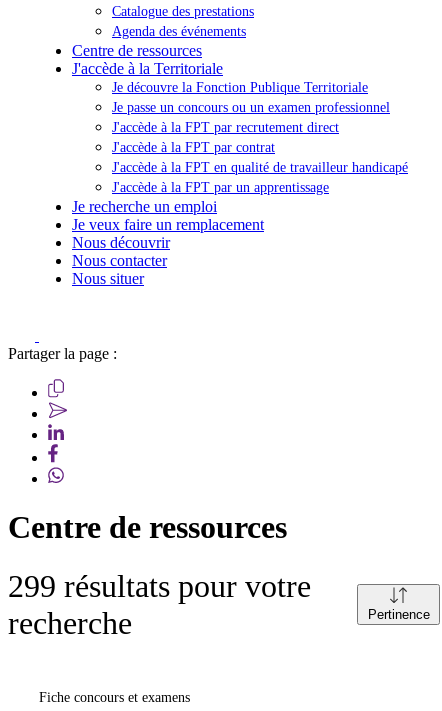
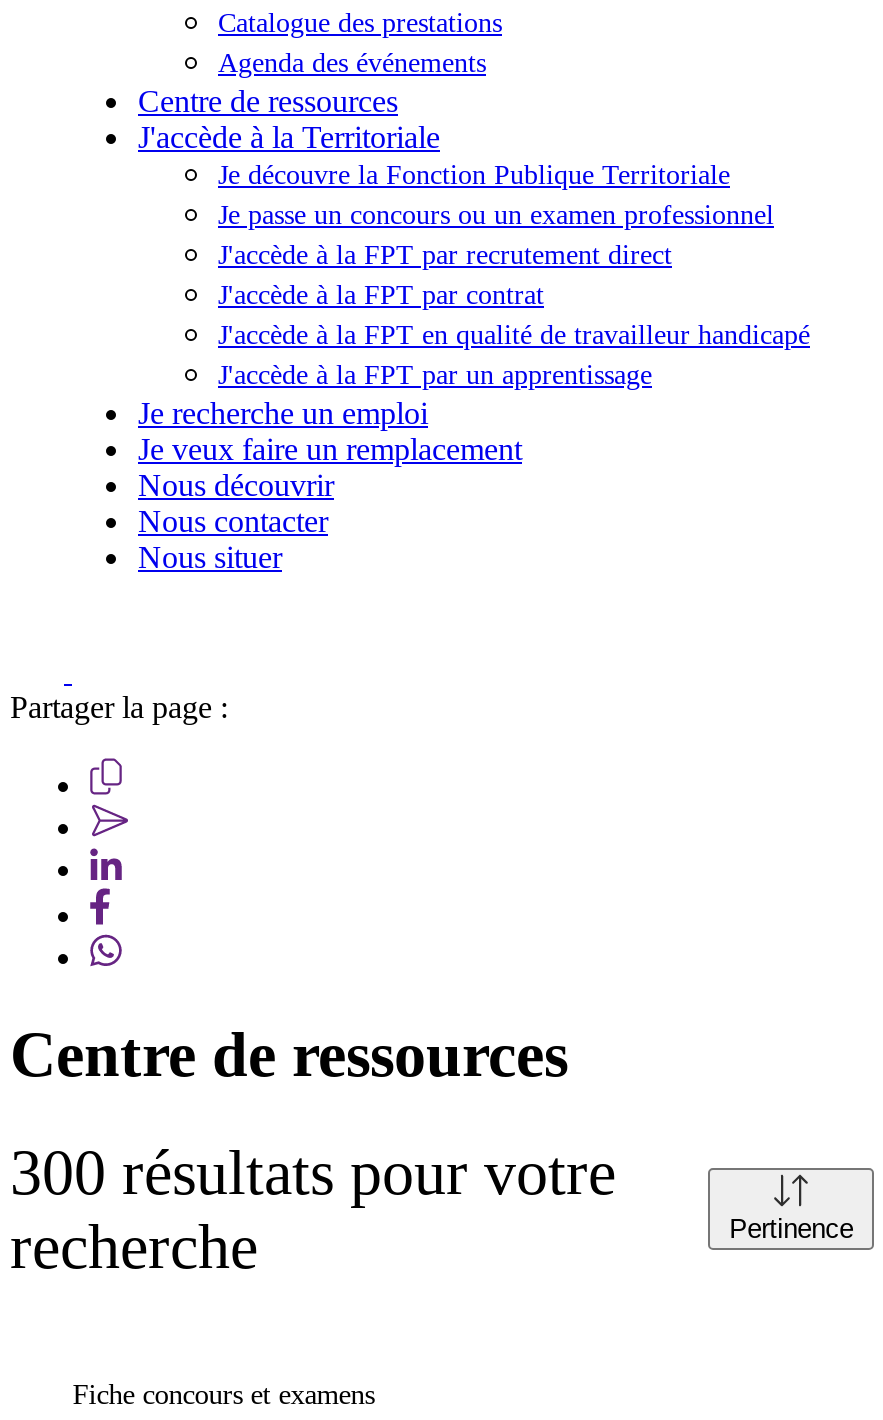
- 299 résultats pour votre
+ 300 résultats pour votre
